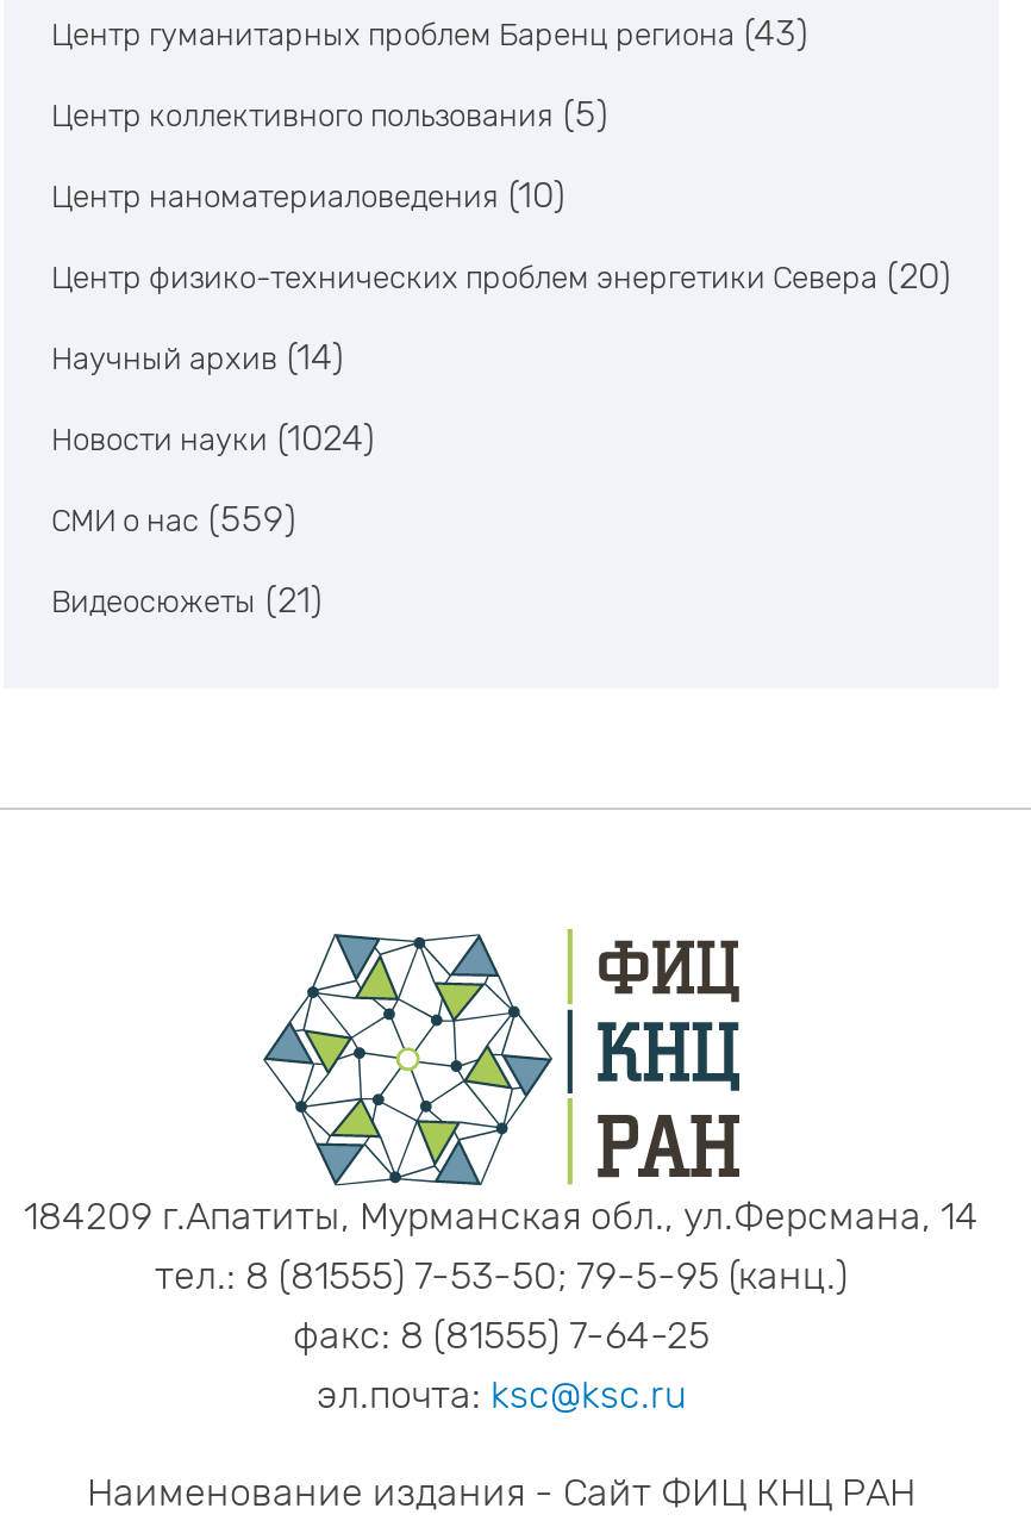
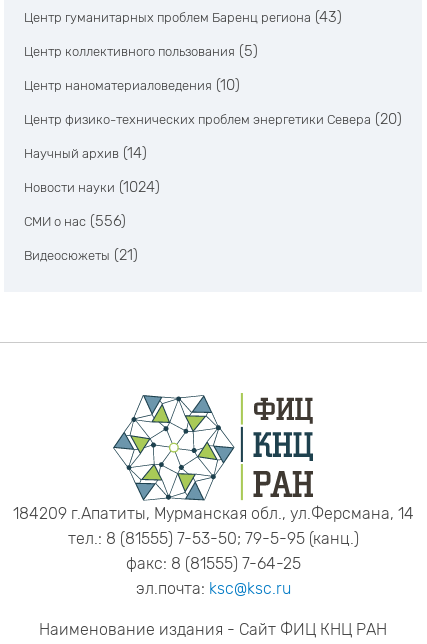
- СМИ о нас (559)
+ СМИ о нас (556)
